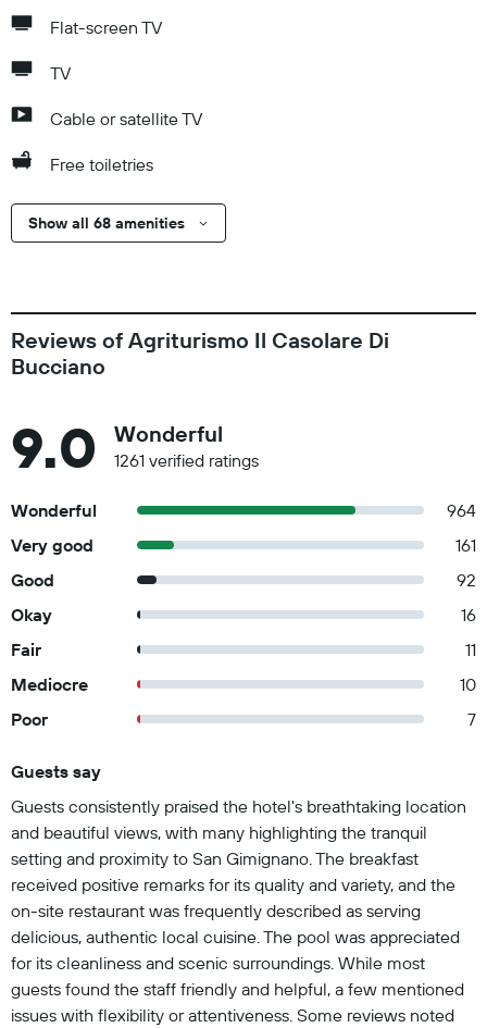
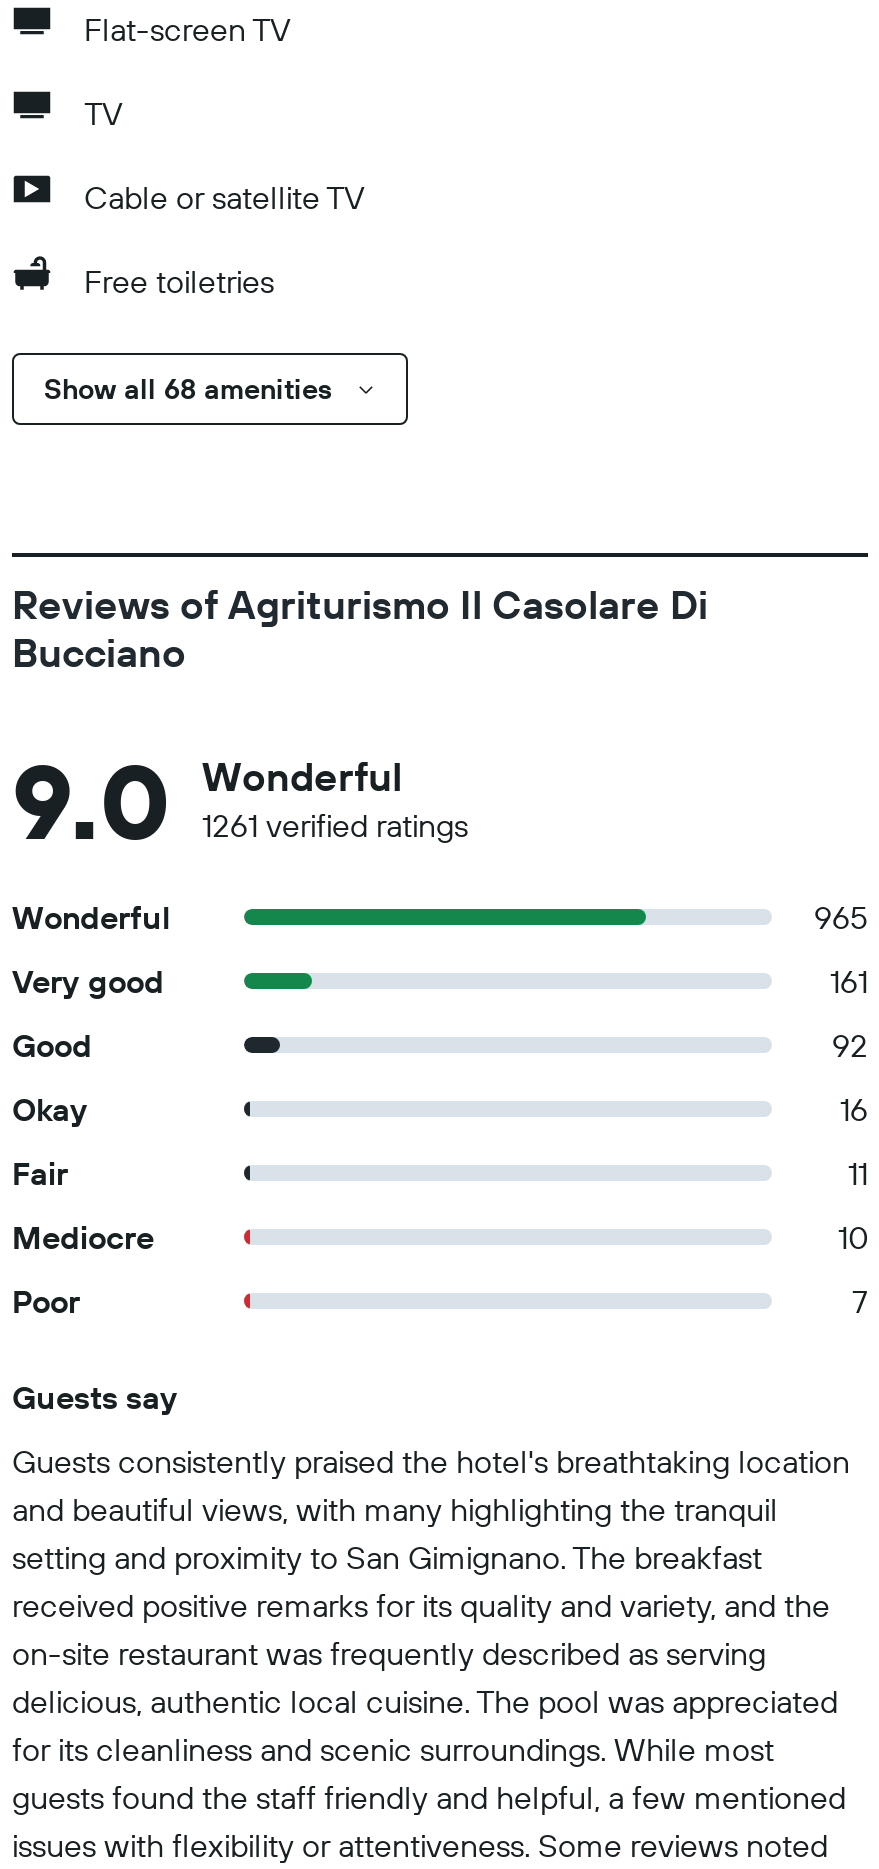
- 964
+ 965
